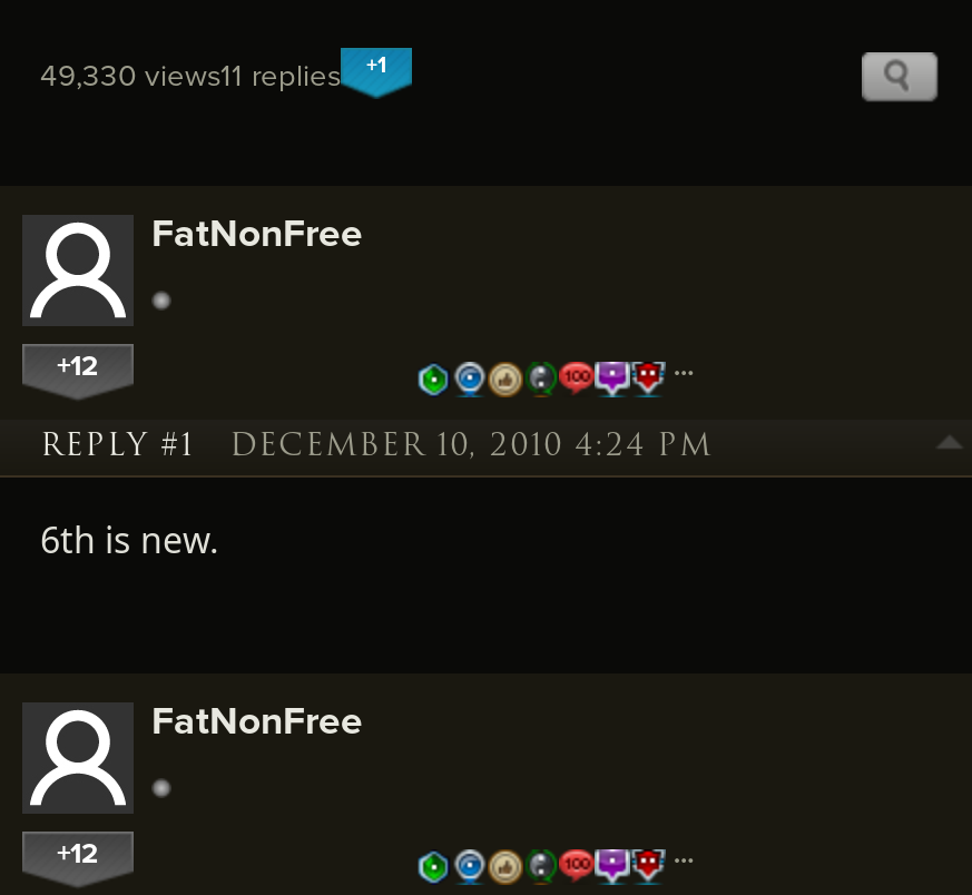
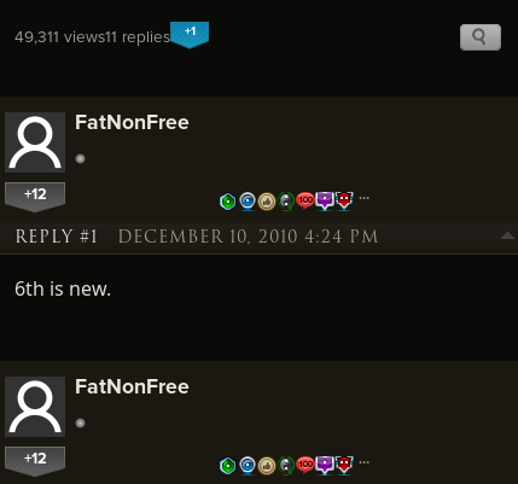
- 49,330 views11 replies
+ 49,311 views11 replies
